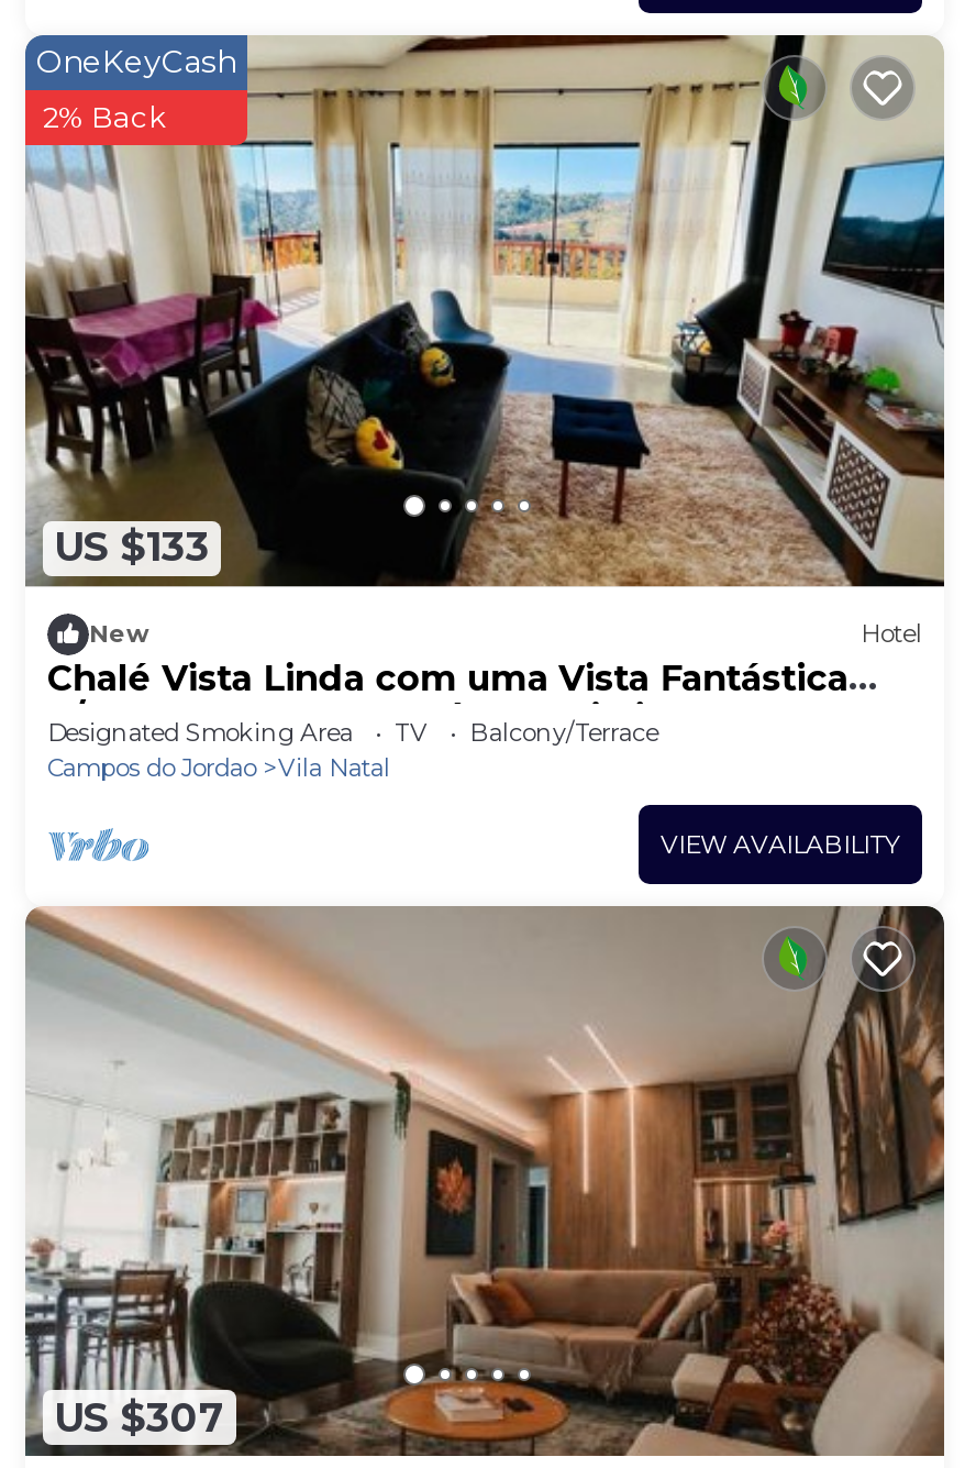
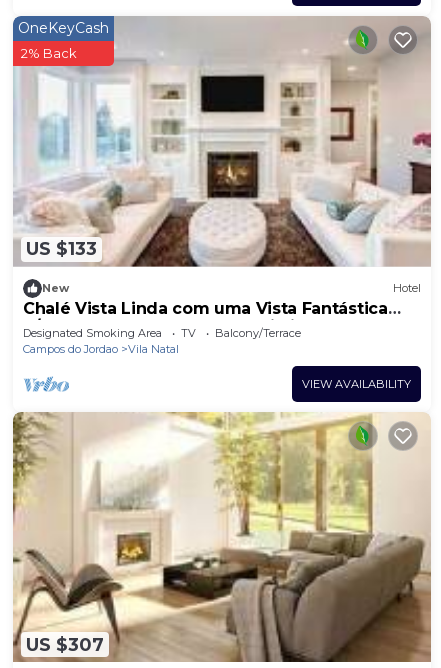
- [image]
+ [image]

- [image]
+ [image]
